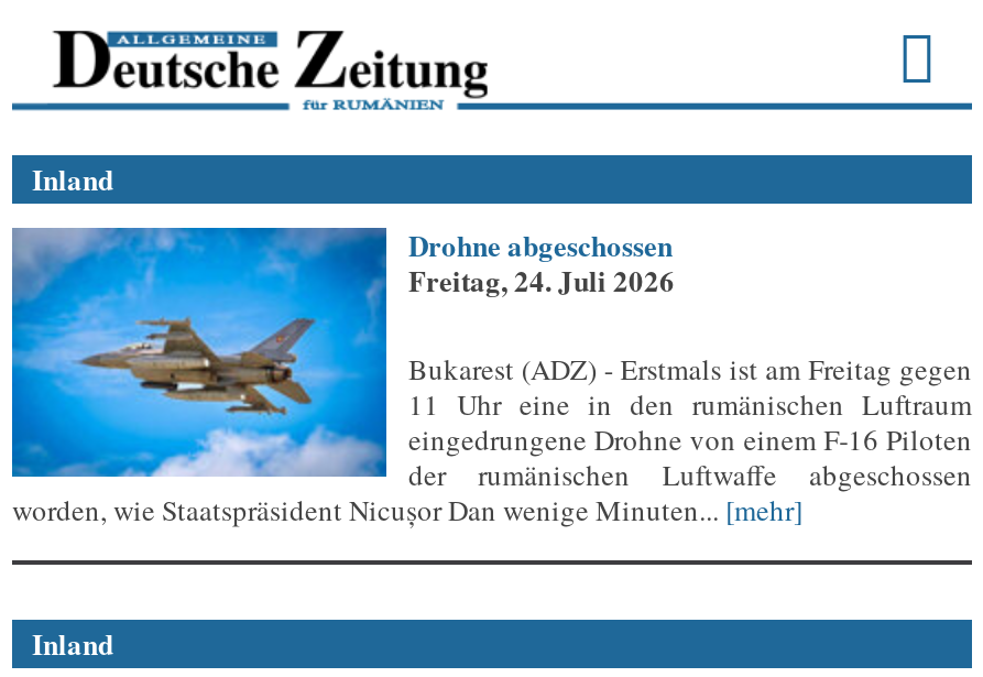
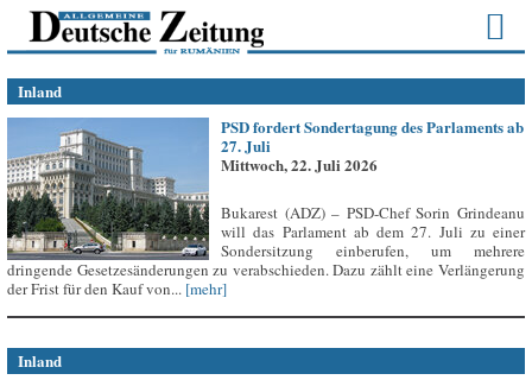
- [image]
- Bukarest (ADZ) - Erstmals ist am Freitag gegen
- 11 Uhr eine in den rumänischen Luftraum
- eingedrungene Drohne von einem F-16 Piloten
- der rumänischen Luftwaffe abgeschossen
- worden, wie Staatspräsident Nicușor Dan wenige Minuten... [mehr]
+ [image]
+ Bukarest (ADZ) – PSD-Chef Sorin Grindeanu
+ will das Parlament ab dem 27. Juli zu einer
+ Sondersitzung einberufen, um mehrere
+ dringende Gesetzesänderungen zu verabschieden. Dazu zählt eine Verlängerung
+ der Frist für den Kauf von... [mehr]

- Drohne abgeschossen
- Freitag, 24. Juli 2026
+ PSD fordert Sondertagung des Parlaments ab
+ 27. Juli
+ Mittwoch, 22. Juli 2026
